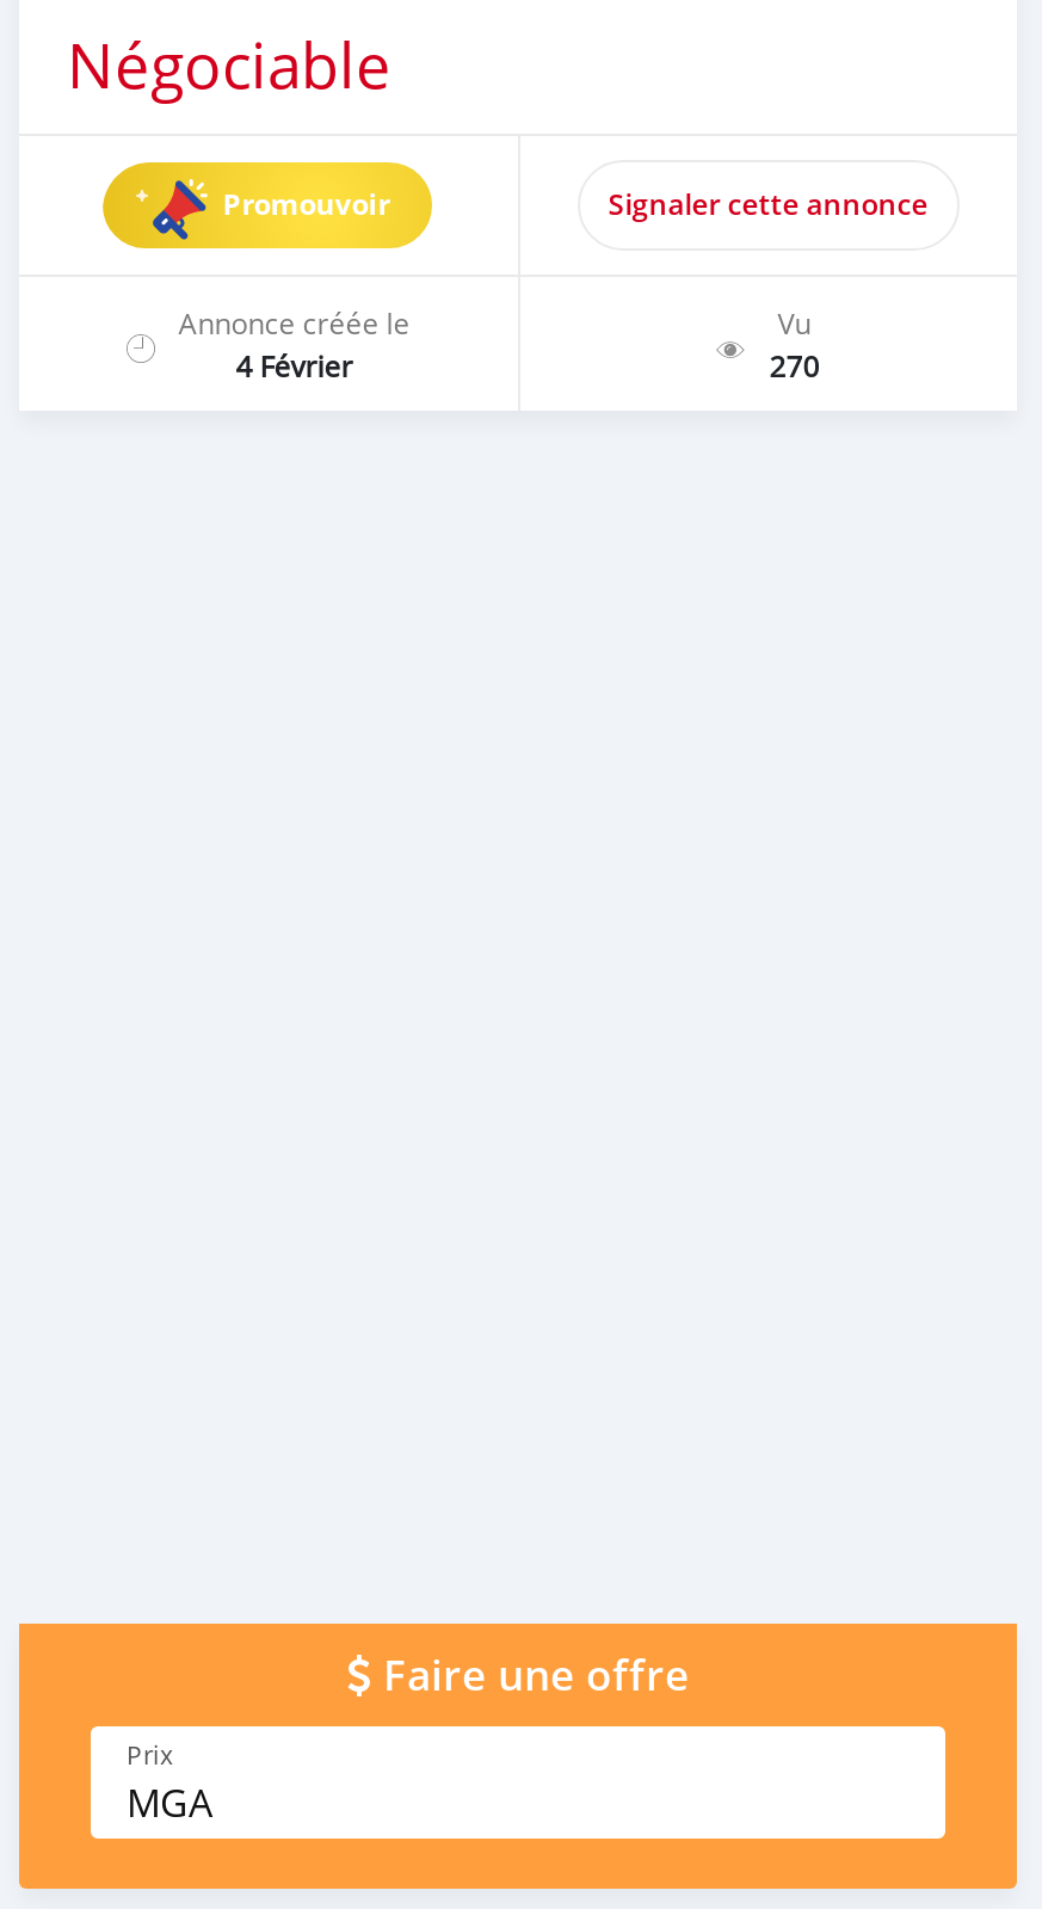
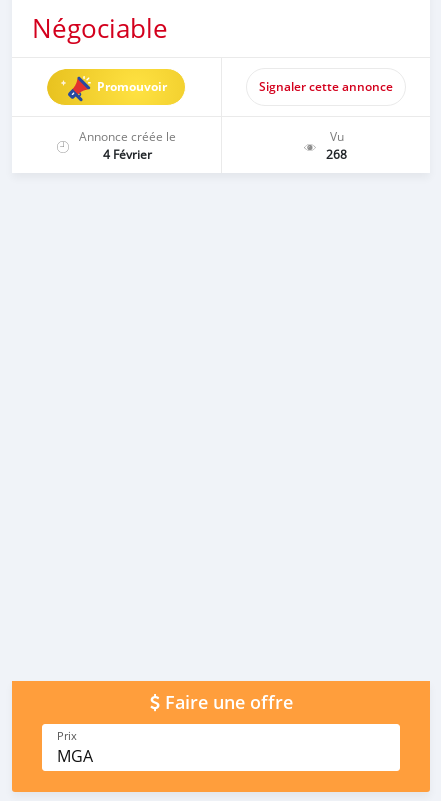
- 270
+ 268
